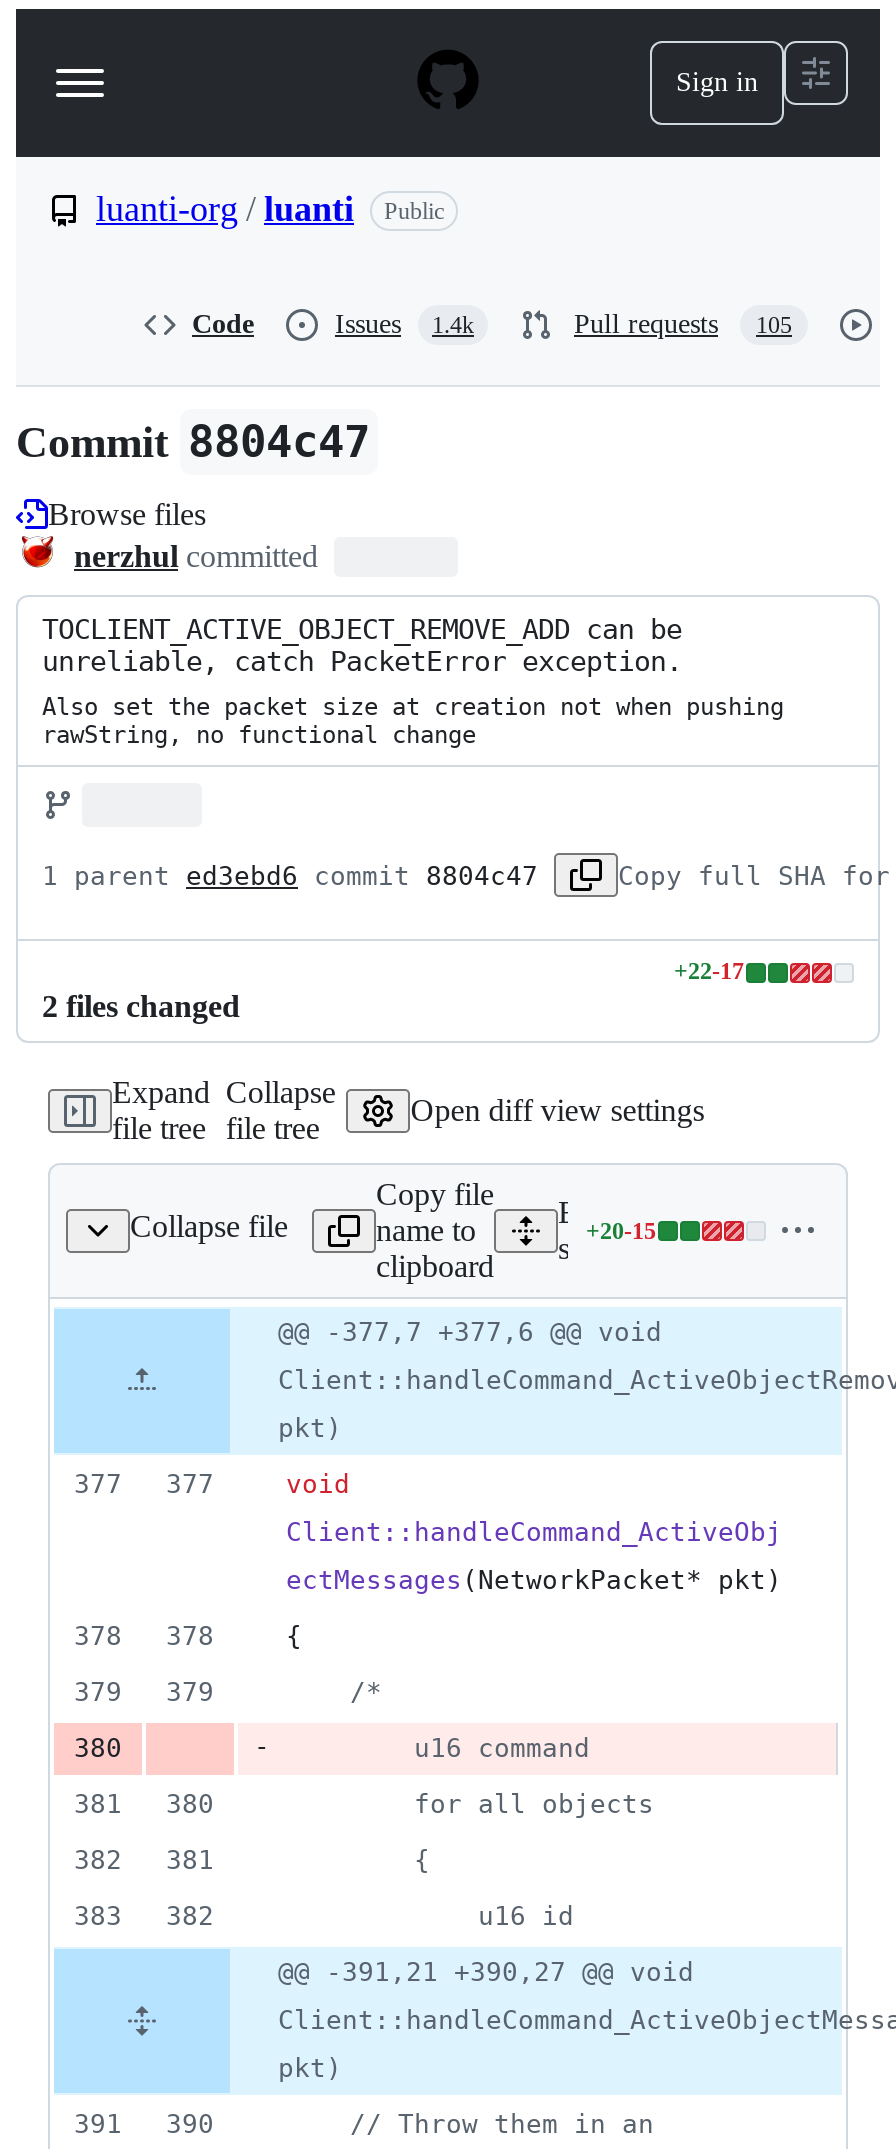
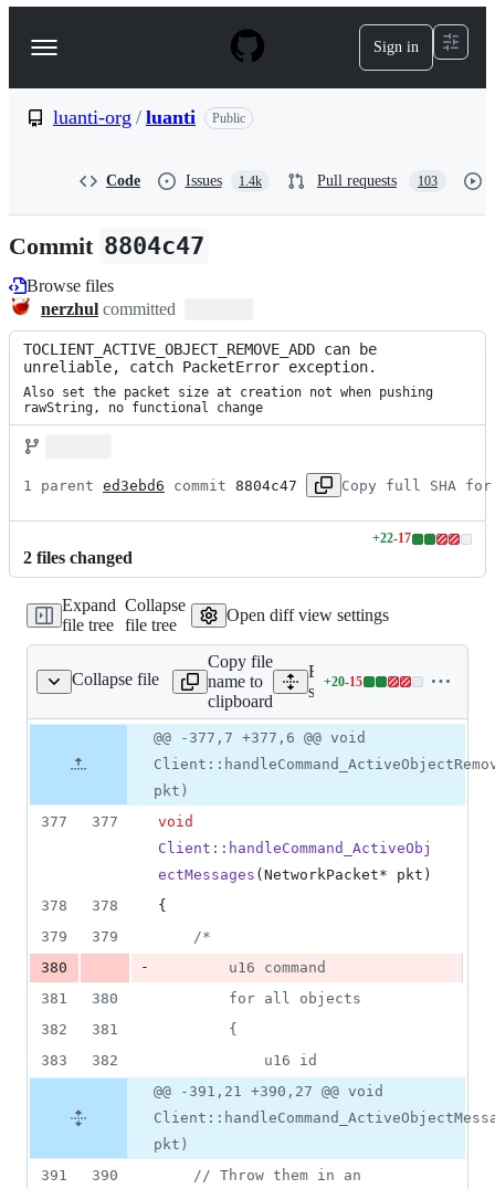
- Pull requests 105
+ Pull requests 103
